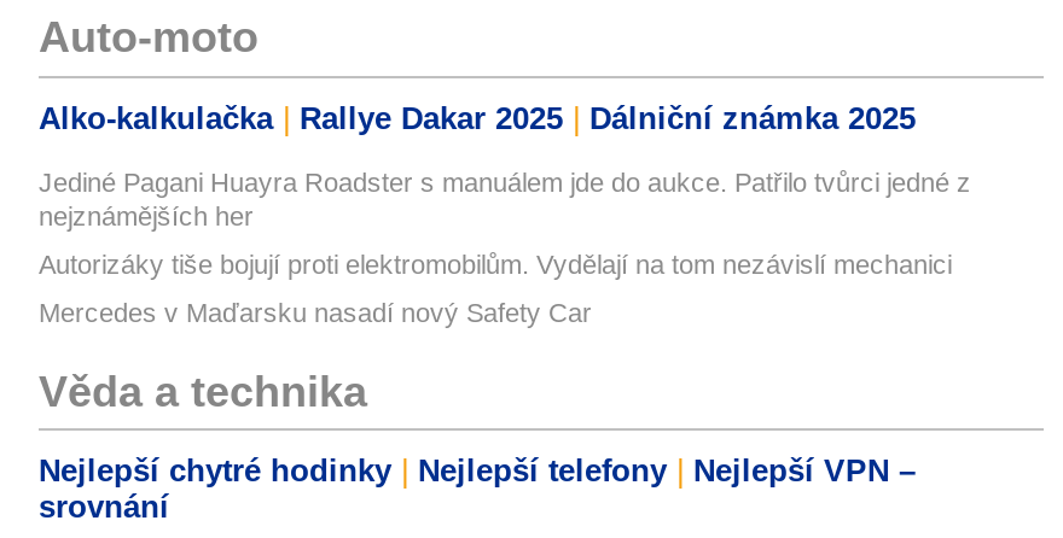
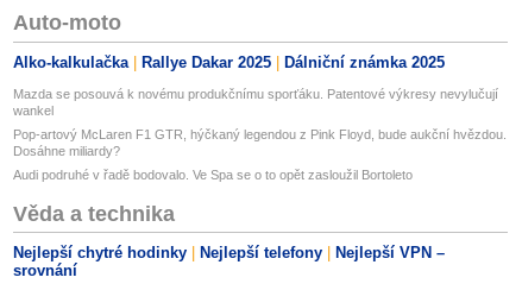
- Jediné Pagani Huayra Roadster s manuálem jde do aukce. Patřilo tvůrci jedné z
- nejznámějších her
+ Mazda se posouvá k novému produkčnímu sporťáku. Patentové výkresy nevylučují
+ wankel

- Autorizáky tiše bojují proti elektromobilům. Vydělají na tom nezávislí mechanici
+ Pop-artový McLaren F1 GTR, hýčkaný legendou z Pink Floyd, bude aukční hvězdou.
+ Dosáhne miliardy?

- Mercedes v Maďarsku nasadí nový Safety Car
+ Audi podruhé v řadě bodovalo. Ve Spa se o to opět zasloužil Bortoleto
